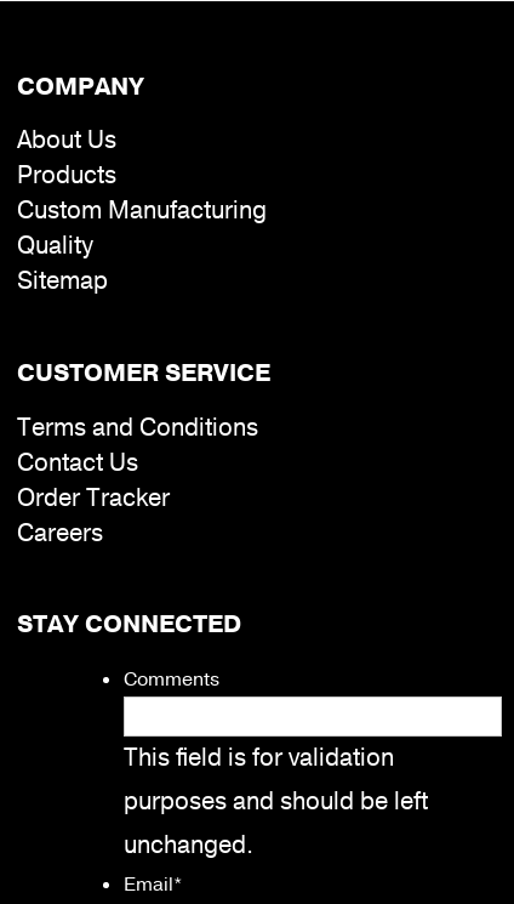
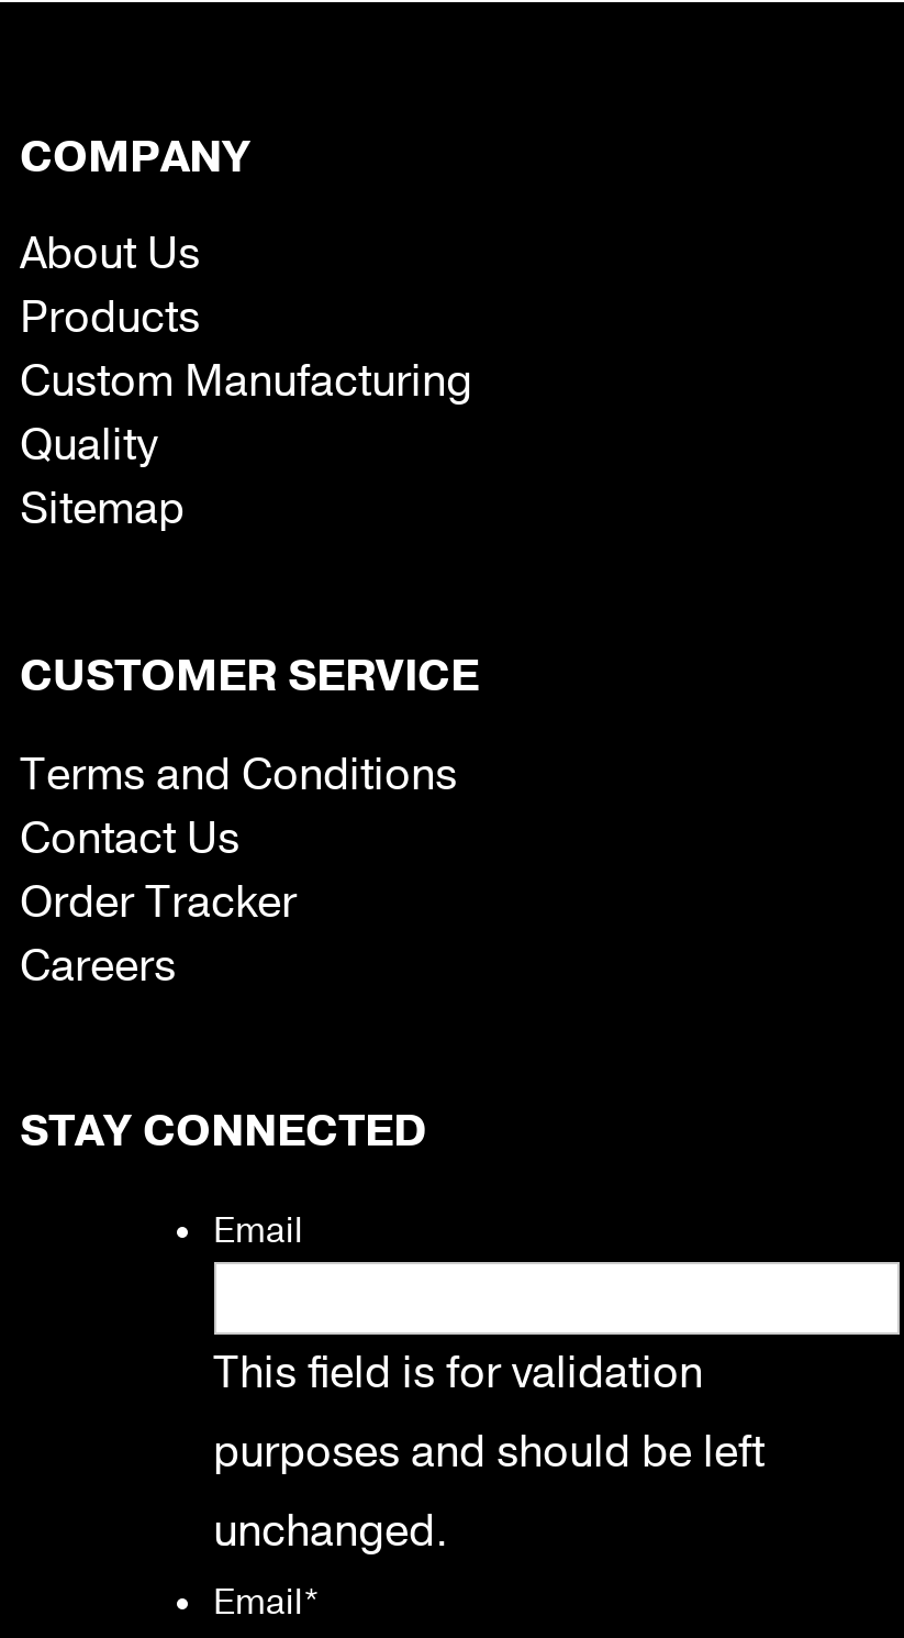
- Comments
+ Email
